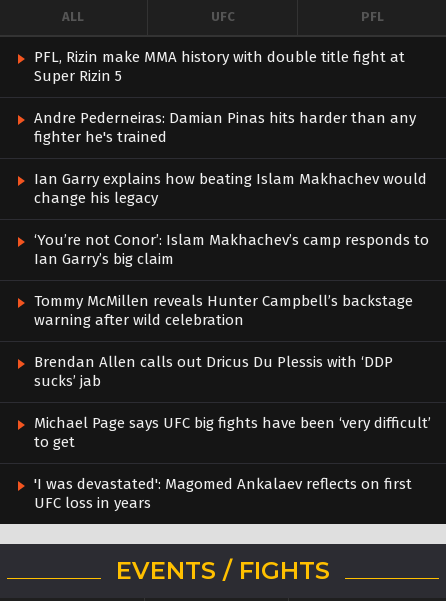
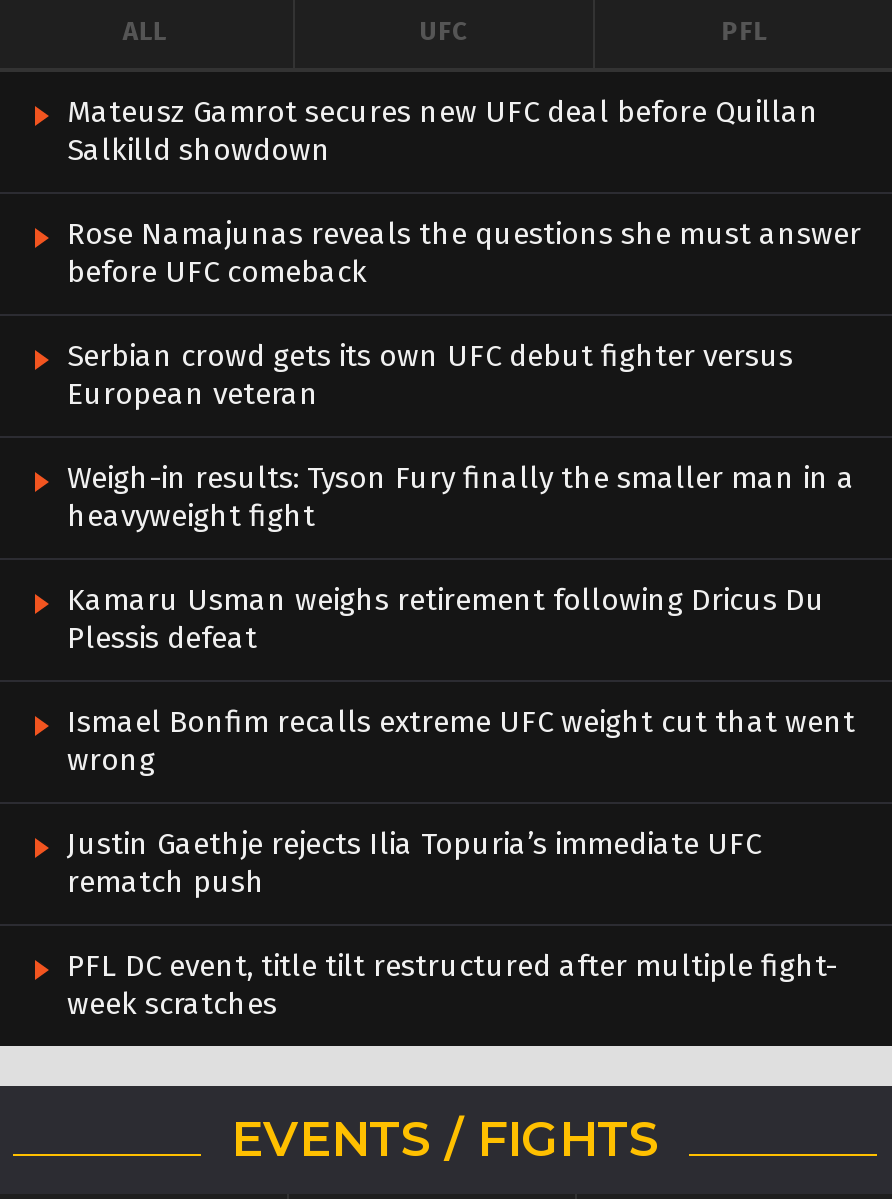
- PFL, Rizin make MMA history with double title fight at
- Super Rizin 5
+ Mateusz Gamrot secures new UFC deal before Quillan
+ Salkilld showdown

- Andre Pederneiras: Damian Pinas hits harder than any
- fighter he's trained
+ Rose Namajunas reveals the questions she must answer
+ before UFC comeback

- Ian Garry explains how beating Islam Makhachev would
- change his legacy
+ Serbian crowd gets its own UFC debut fighter versus
+ European veteran

- ‘You’re not Conor’: Islam Makhachev’s camp responds to
- Ian Garry’s big claim
+ Weigh-in results: Tyson Fury finally the smaller man in a
+ heavyweight fight

- Tommy McMillen reveals Hunter Campbell’s backstage
- warning after wild celebration
+ Kamaru Usman weighs retirement following Dricus Du
+ Plessis defeat

- Brendan Allen calls out Dricus Du Plessis with ‘DDP
- sucks’ jab
+ Ismael Bonfim recalls extreme UFC weight cut that went
+ wrong

- Michael Page says UFC big fights have been ‘very difficult’
- to get
+ Justin Gaethje rejects Ilia Topuria’s immediate UFC
+ rematch push

- 'I was devastated': Magomed Ankalaev reflects on first
- UFC loss in years
+ PFL DC event, title tilt restructured after multiple fight-
+ week scratches
